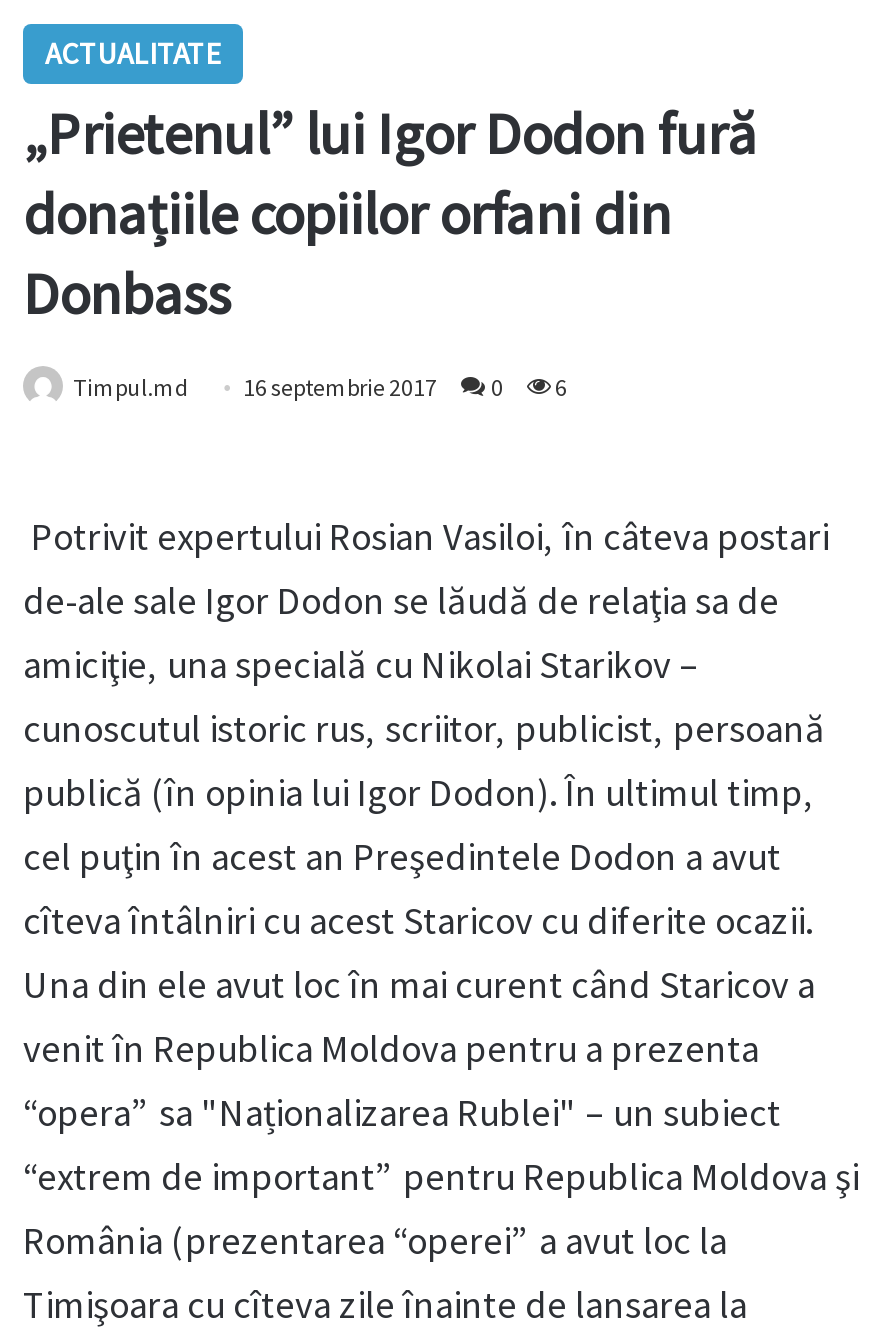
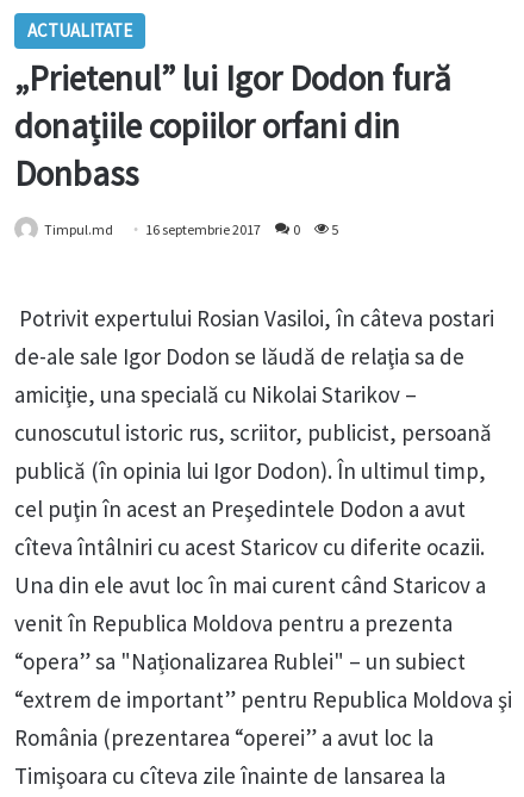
- Timpul.md 16 septembrie 2017 0 6
+ Timpul.md 16 septembrie 2017 0 5
